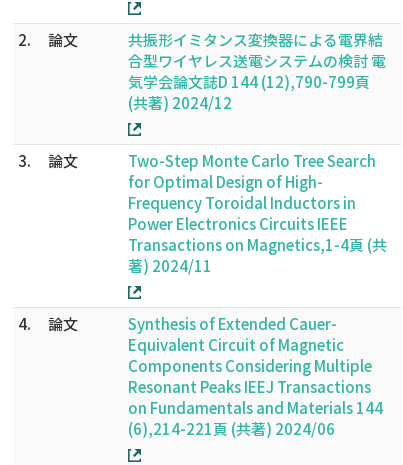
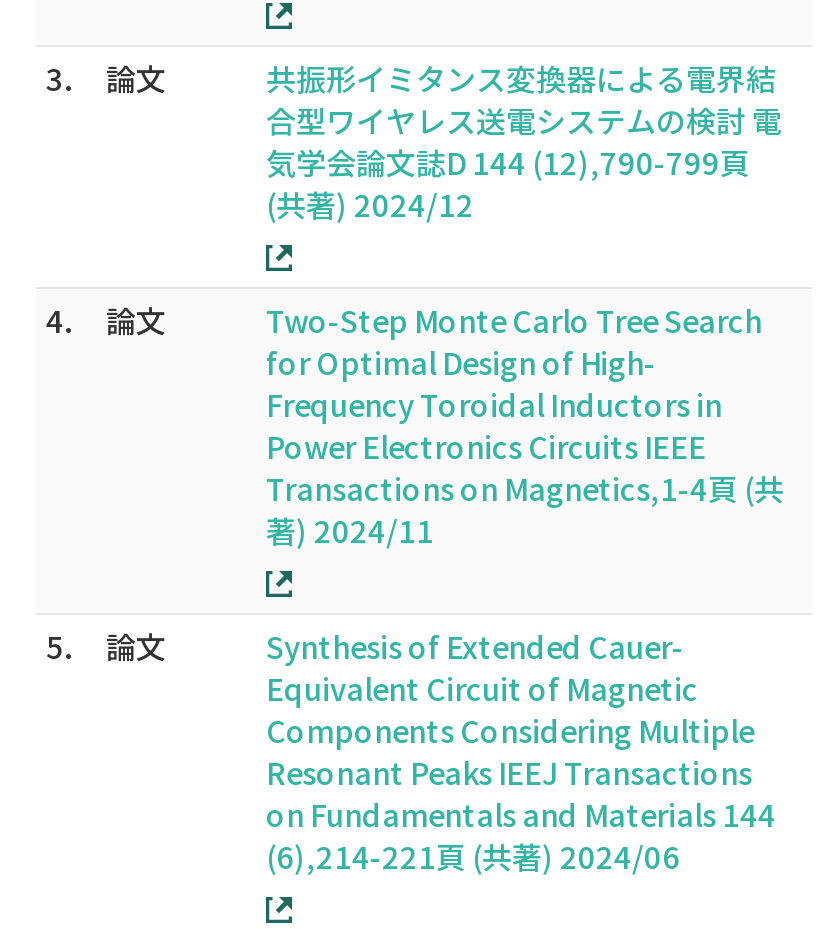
- 2. 論文
+ 3. 論文

- 3. 論文
+ 4. 論文

- 4. 論文
+ 5. 論文
